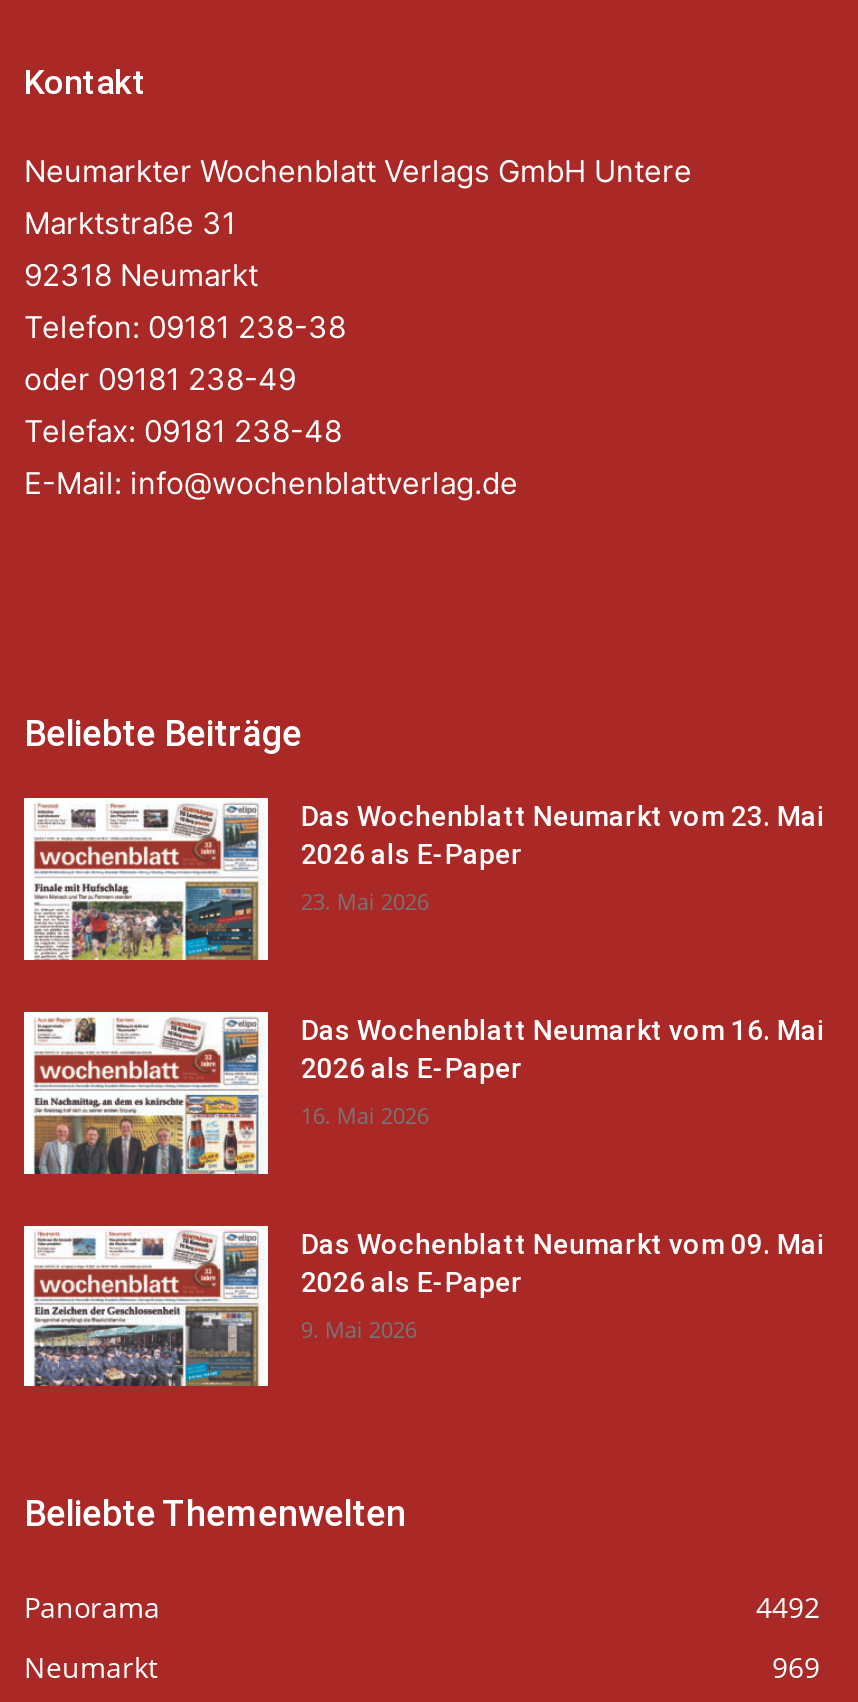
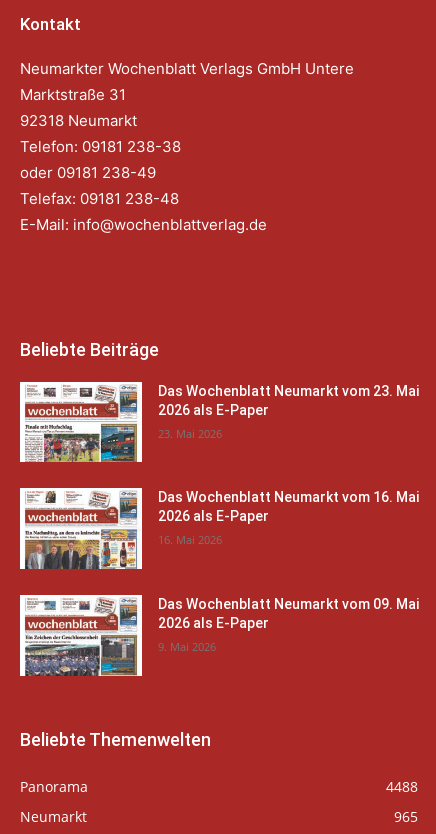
- 4492
+ 4488

- 969
+ 965
